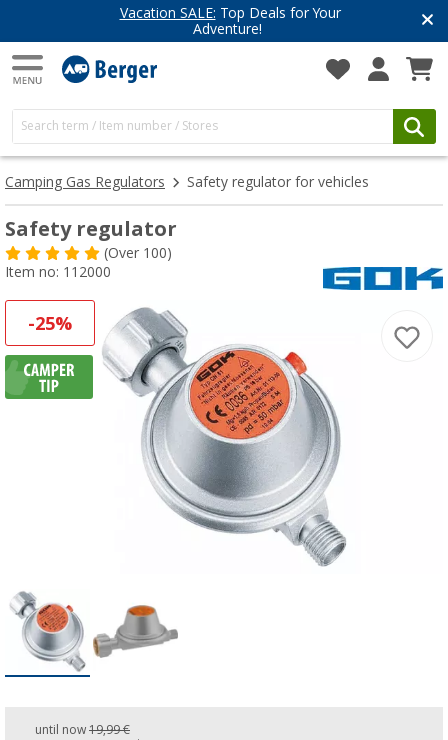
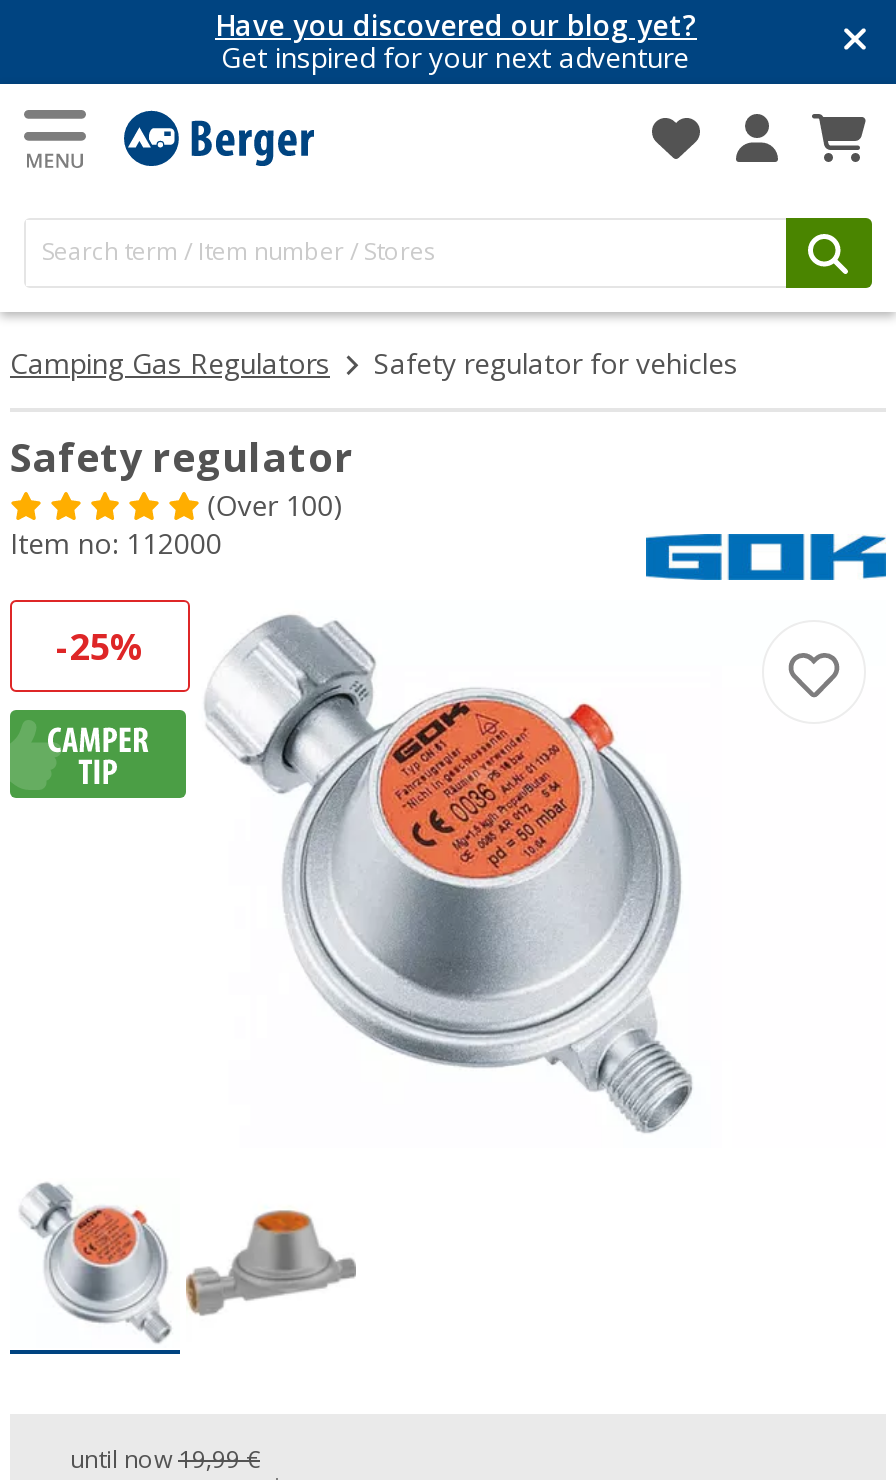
- Vacation SALE: Top Deals for Your
- Adventure!
+ Have you discovered our blog yet?
+ Get inspired for your next adventure
